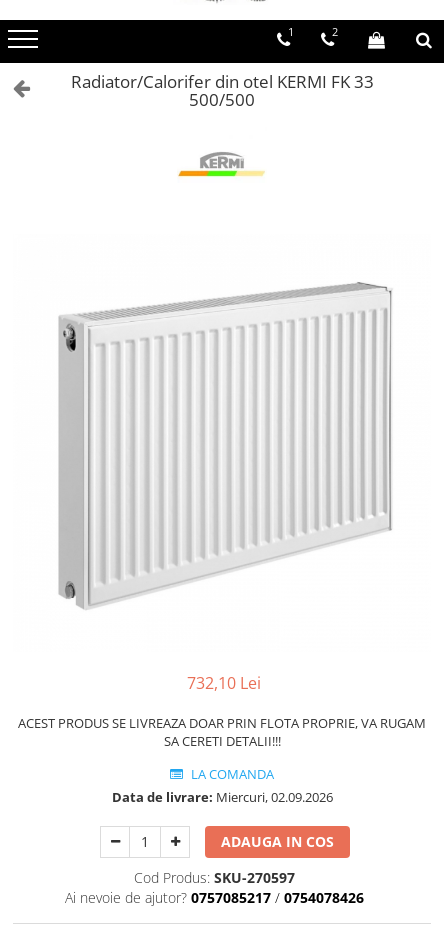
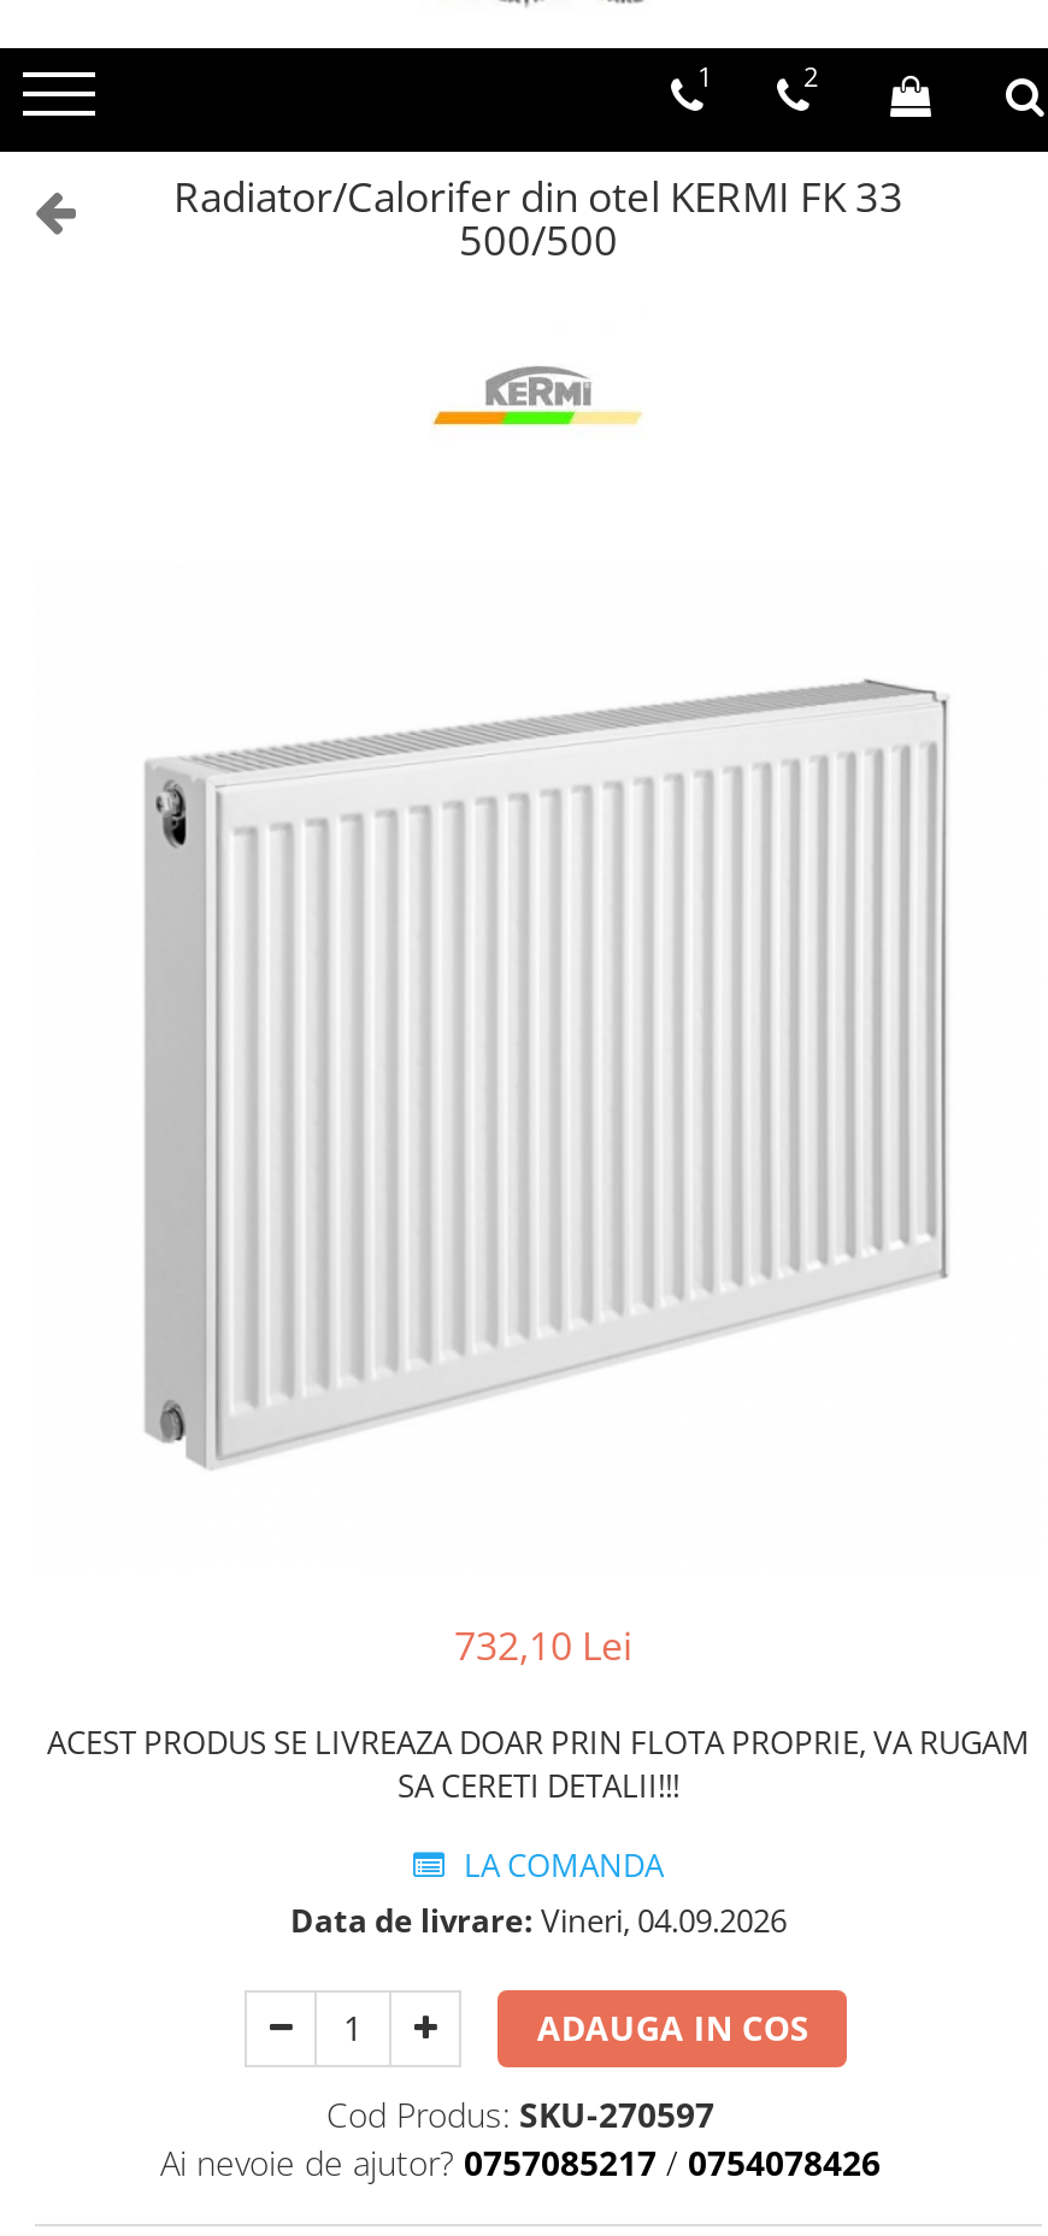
- Data de livrare: Miercuri, 02.09.2026
+ Data de livrare: Vineri, 04.09.2026
